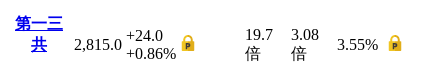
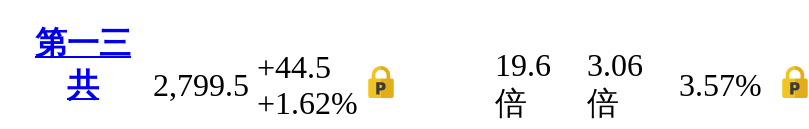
- +24.0
+ +44.5

- 19.7
+ 19.6

- 3.08
+ 3.06

- 共 2,815.0
+ 共 2,799.5

- 3.55%
+ 3.57%

- +0.86%
+ +1.62%
